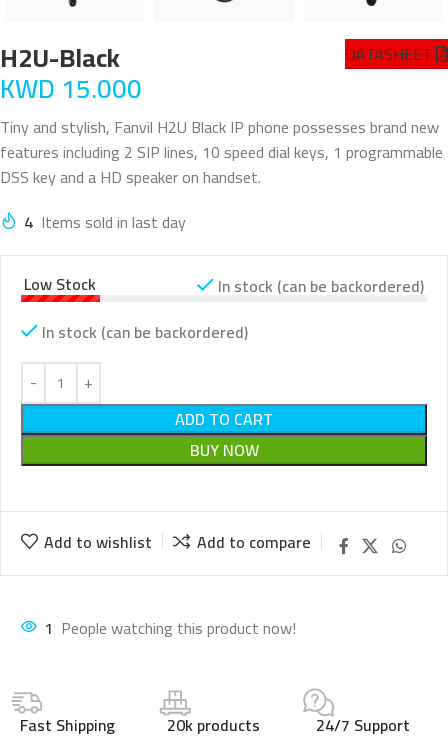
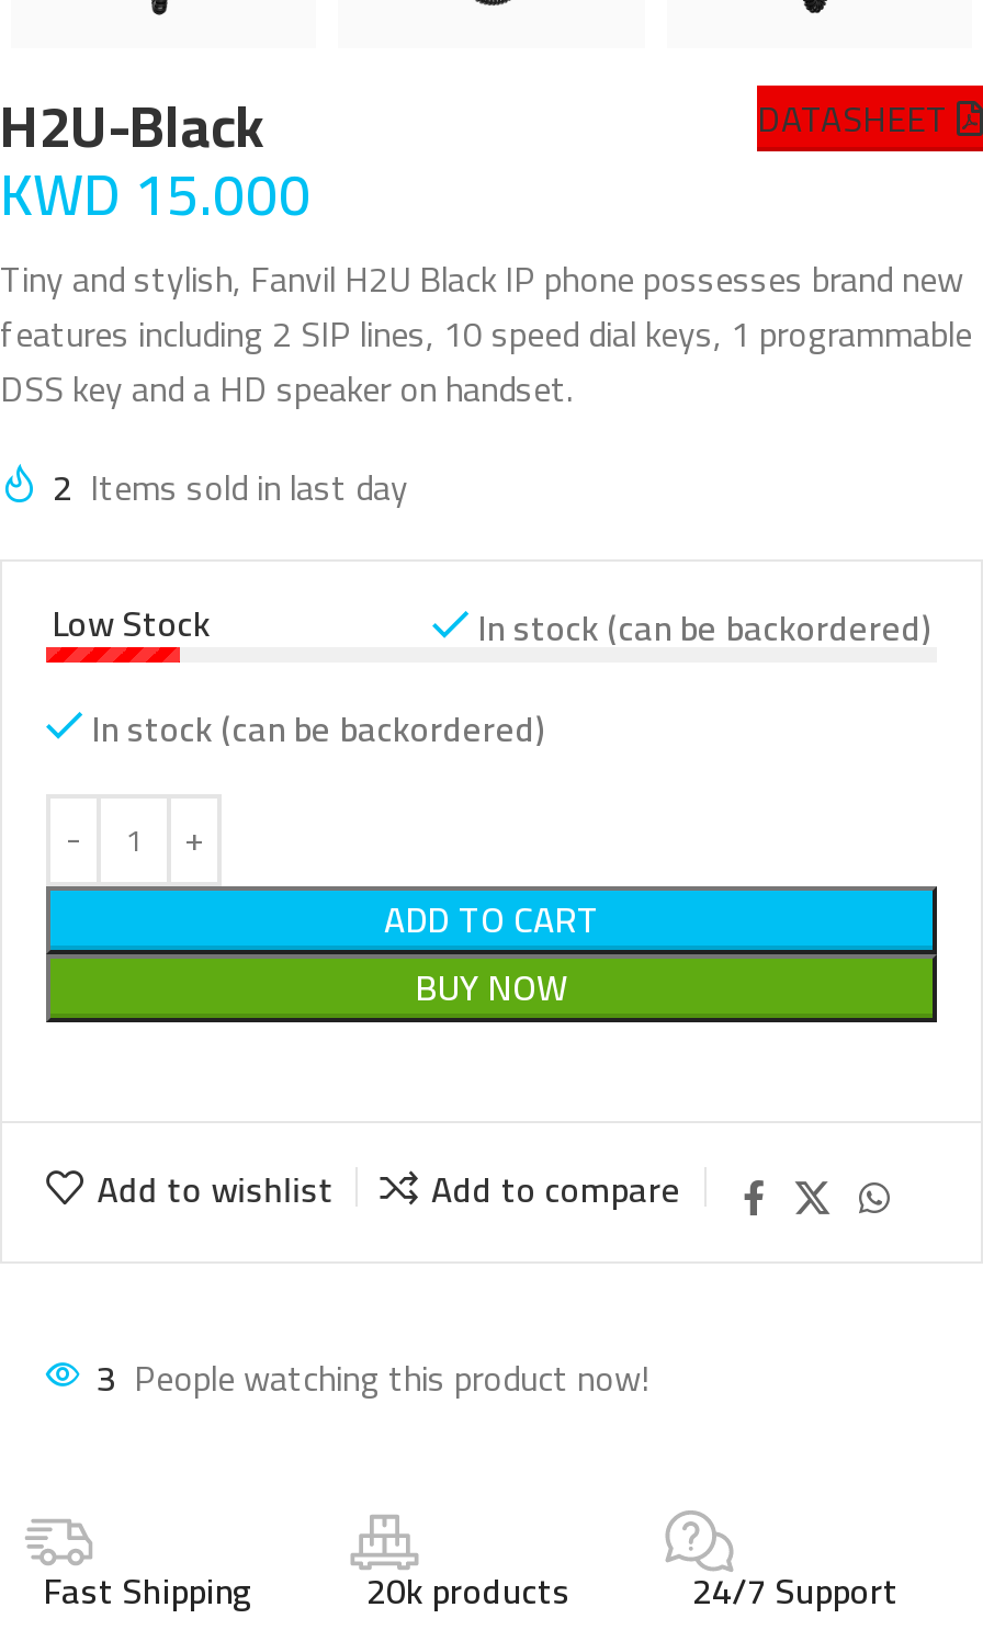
- 4 Items sold in last day
+ 2 Items sold in last day

- 1 People watching this product now!
+ 3 People watching this product now!
